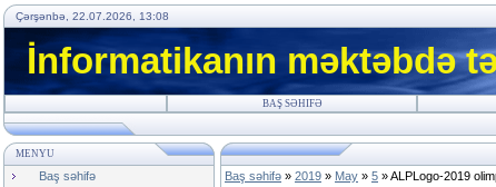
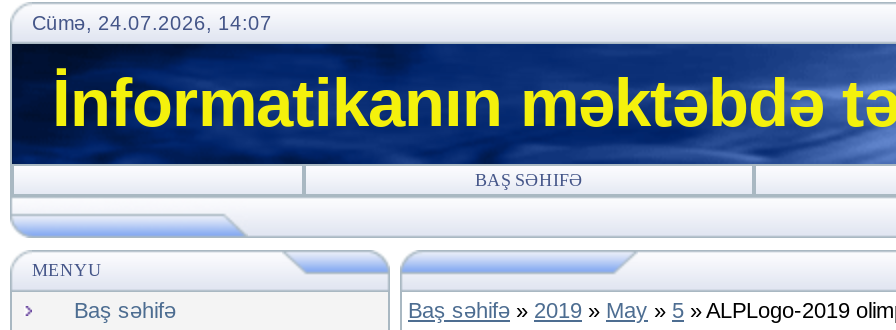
- Çərşənbə, 22.07.2026, 13:08
+ Cümə, 24.07.2026, 14:07
